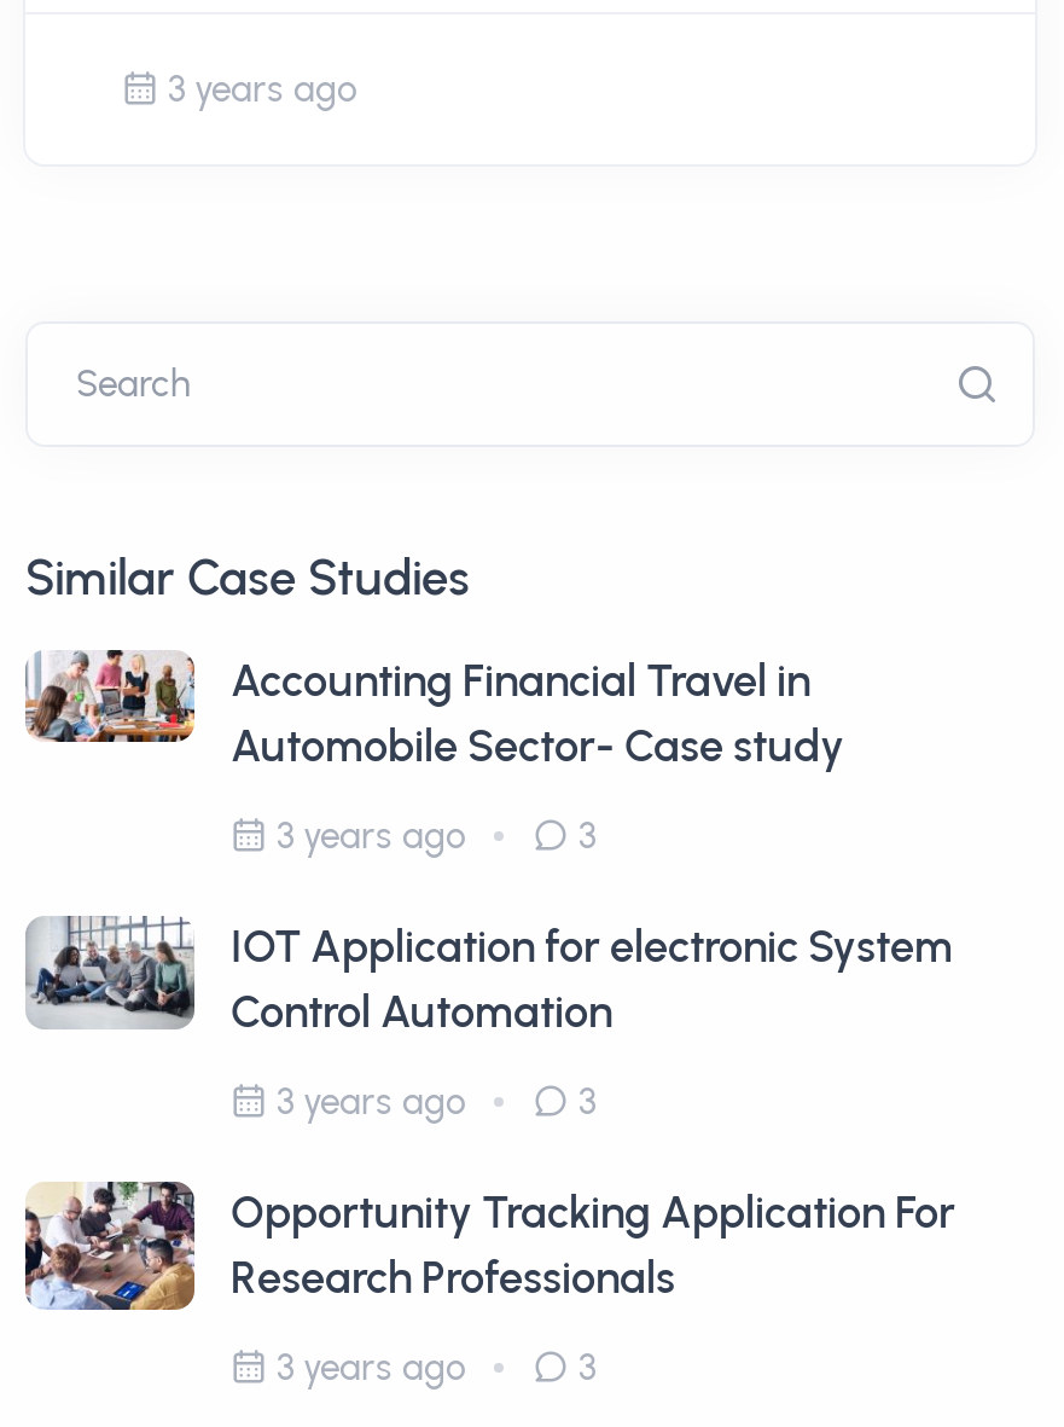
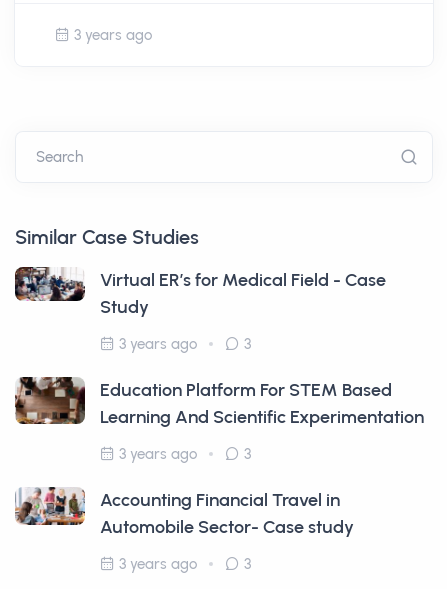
+ Virtual ER’s for Medical Field - Case
+ Study

- [image]
+ [image]

moved down: Accounting Financial Travel in | Automobile Sector- Case study

- [image]
- IOT Application for electronic System
- Control Automation
+ [image]
+ Education Platform For STEM Based
+ Learning And Scientific Experimentation

- [image]
+ [image]

- Opportunity Tracking Application For
- Research Professionals
